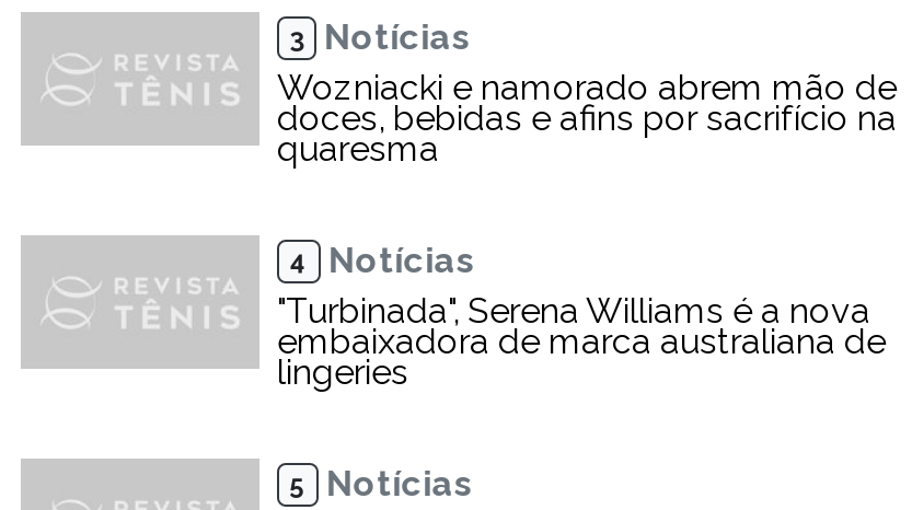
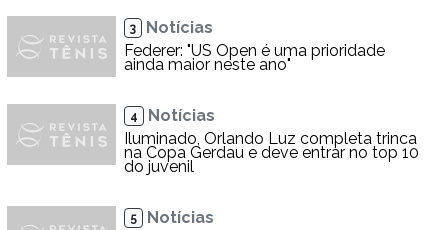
- Wozniacki e namorado abrem mão de
- doces, bebidas e afins por sacrifício na
- quaresma
+ Federer: "US Open é uma prioridade
+ ainda maior neste ano"

- "Turbinada", Serena Williams é a nova
- embaixadora de marca australiana de
- lingeries
+ Iluminado, Orlando Luz completa trinca
+ na Copa Gerdau e deve entrar no top 10
+ do juvenil
